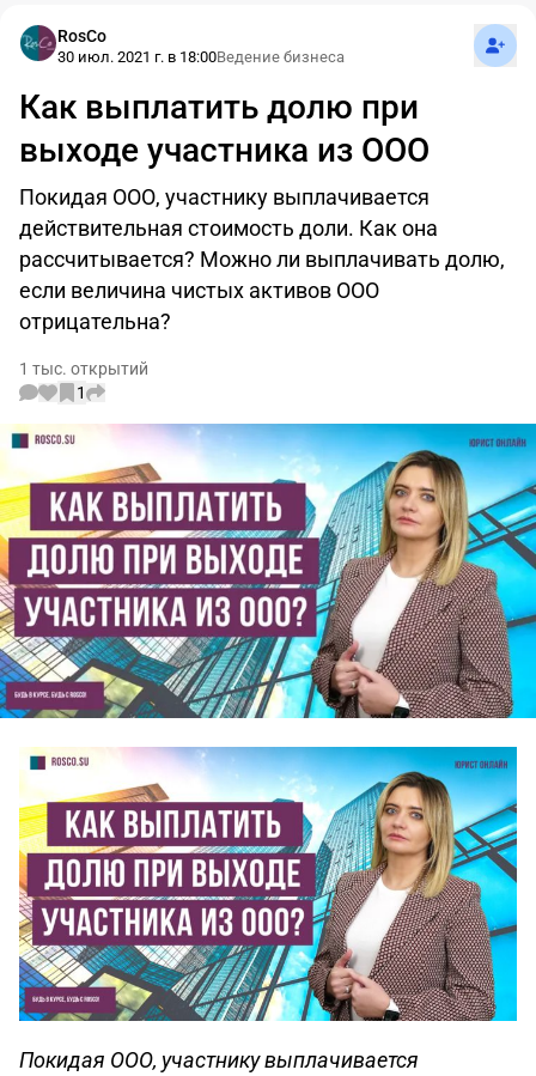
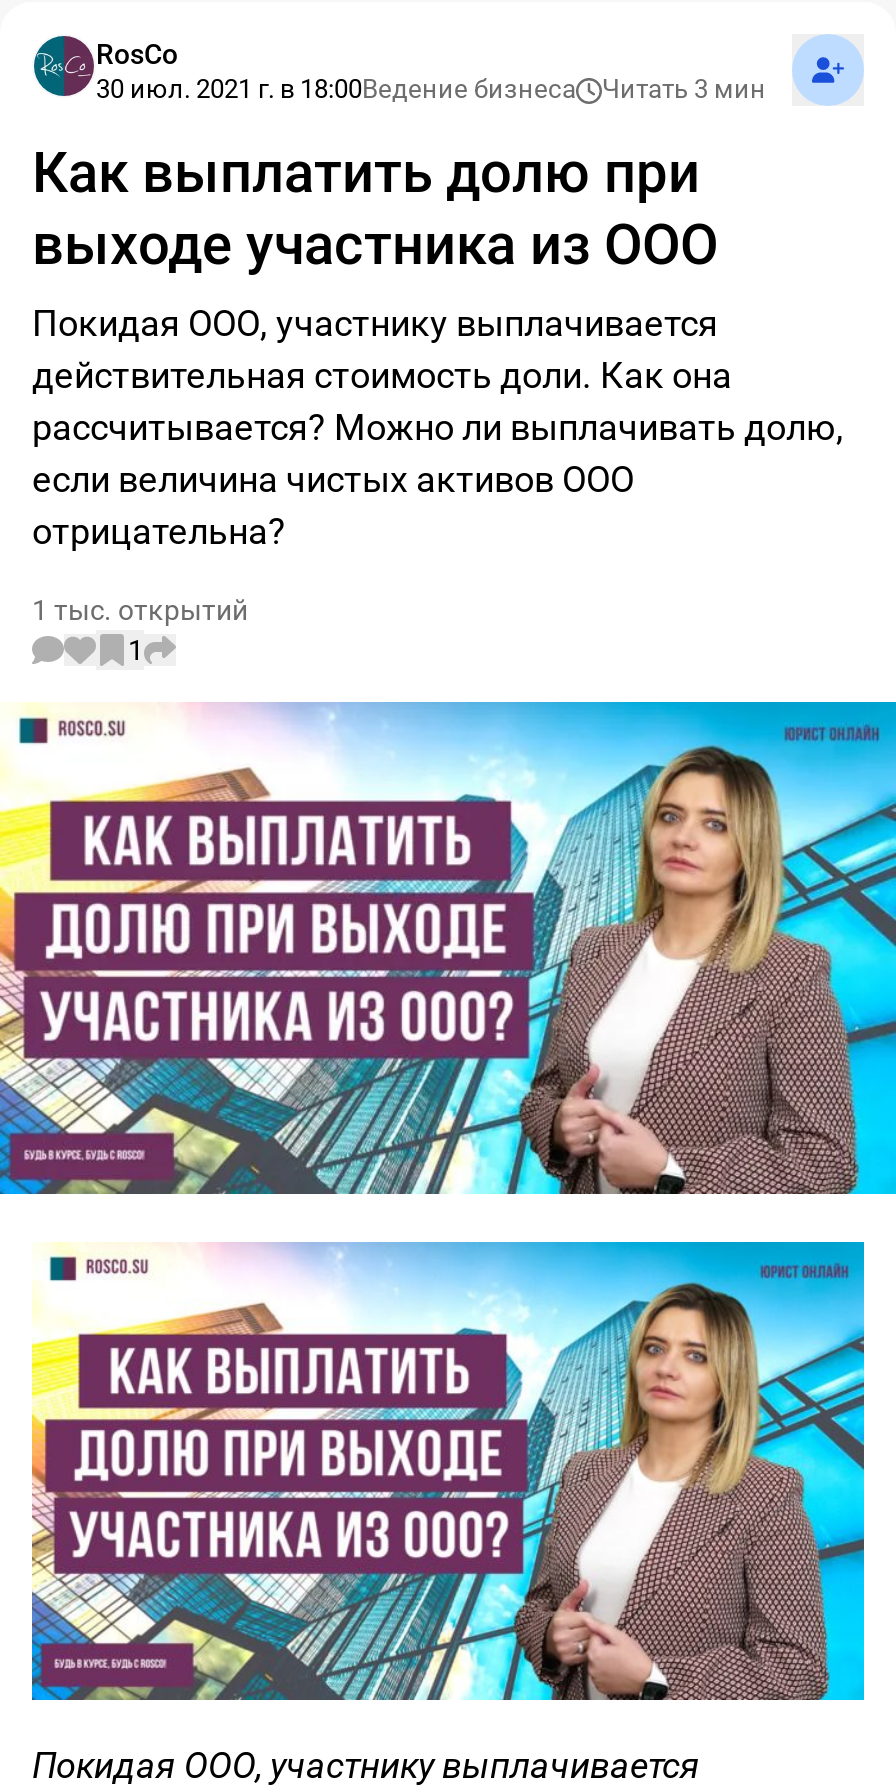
+ Читать 3 мин
